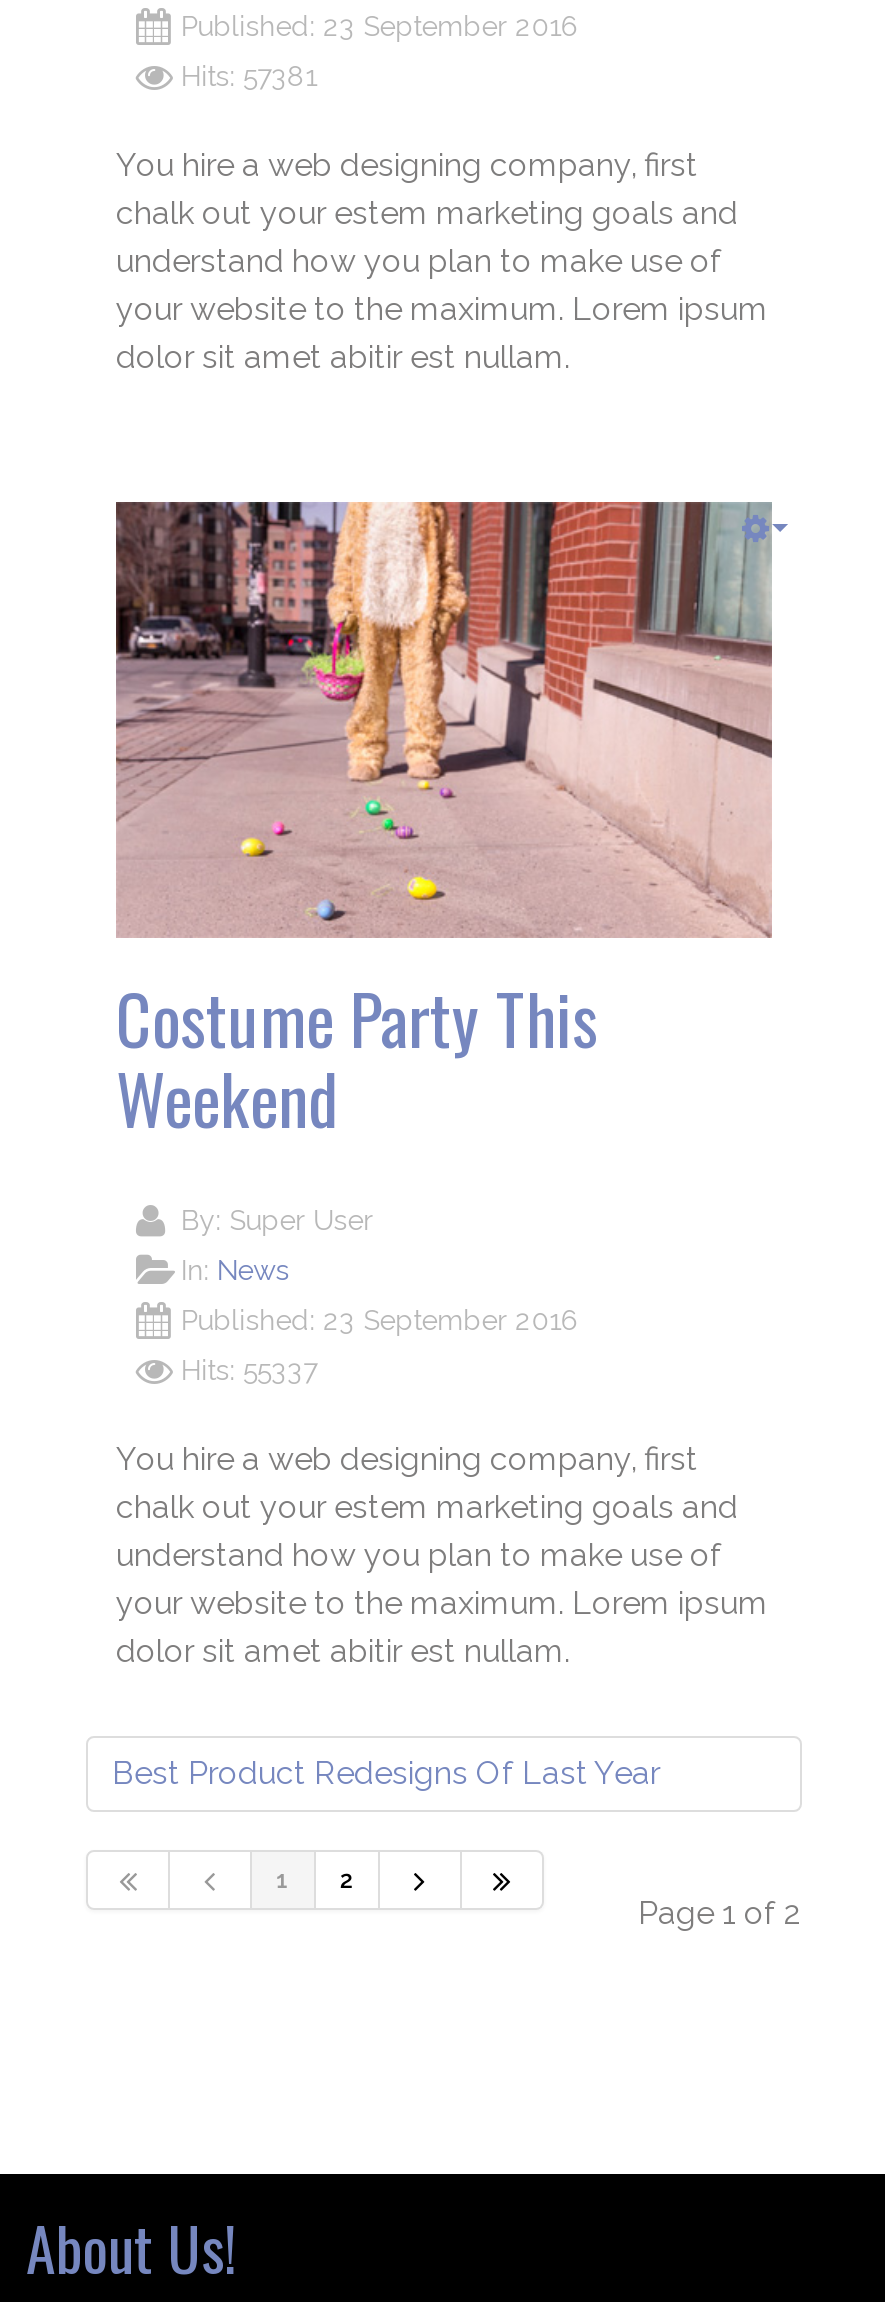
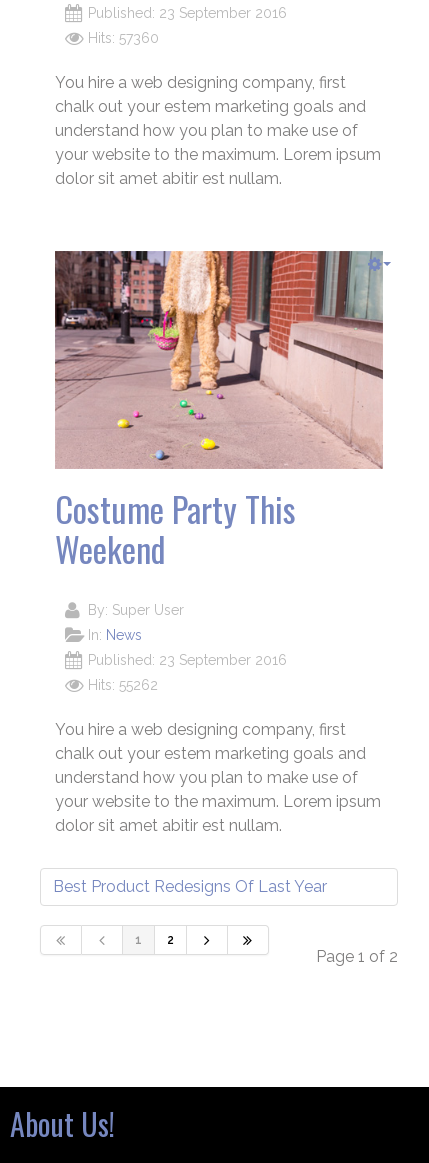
- Hits: 57381
+ Hits: 57360

- Hits: 55337
+ Hits: 55262
